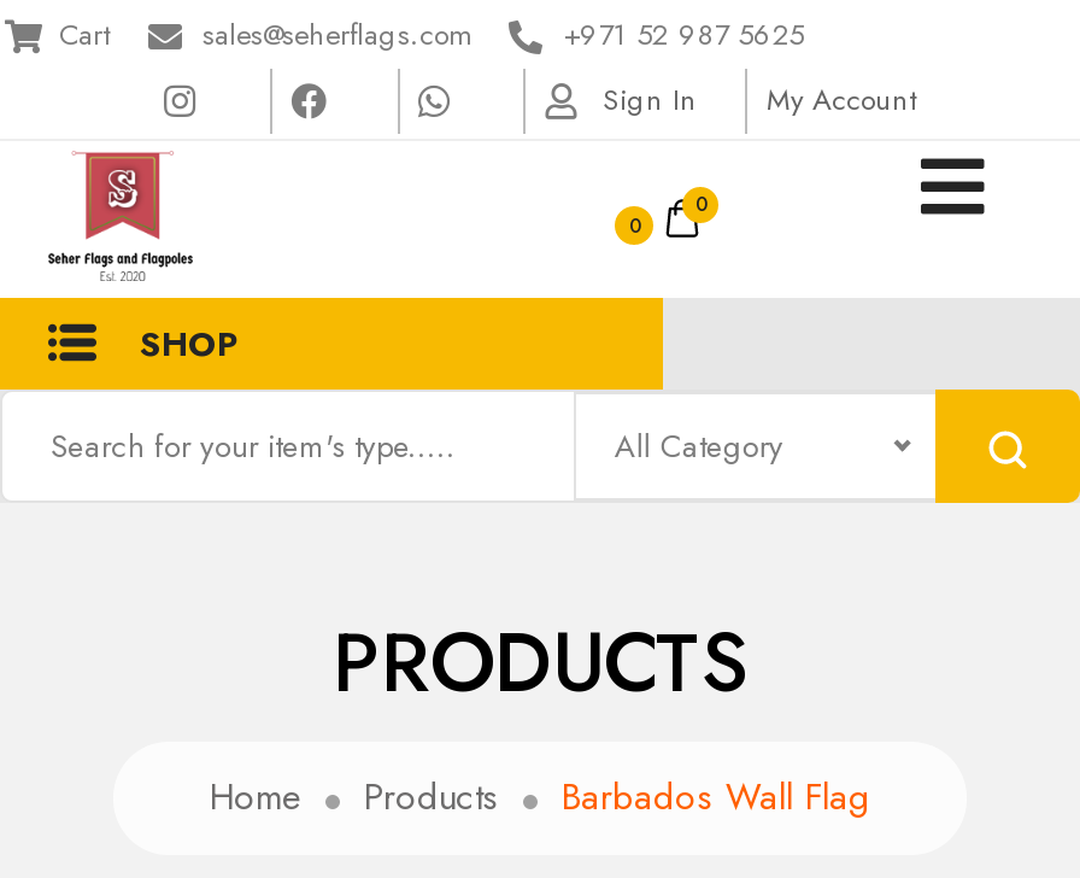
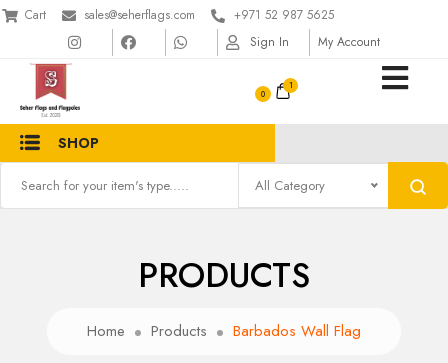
- 0
+ 1
